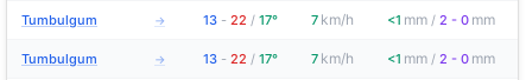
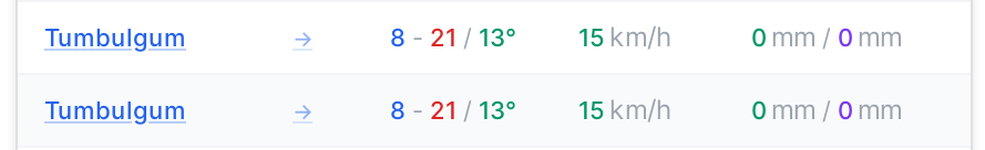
- 13 - 22 / 17°
- 7 km/h
- <1 mm / 2 - 0 mm
+ 8 - 21 / 13°
+ 15 km/h
+ 0 mm / 0 mm

- 13 - 22 / 17°
- 7 km/h
- <1 mm / 2 - 0 mm
+ 8 - 21 / 13°
+ 15 km/h
+ 0 mm / 0 mm
